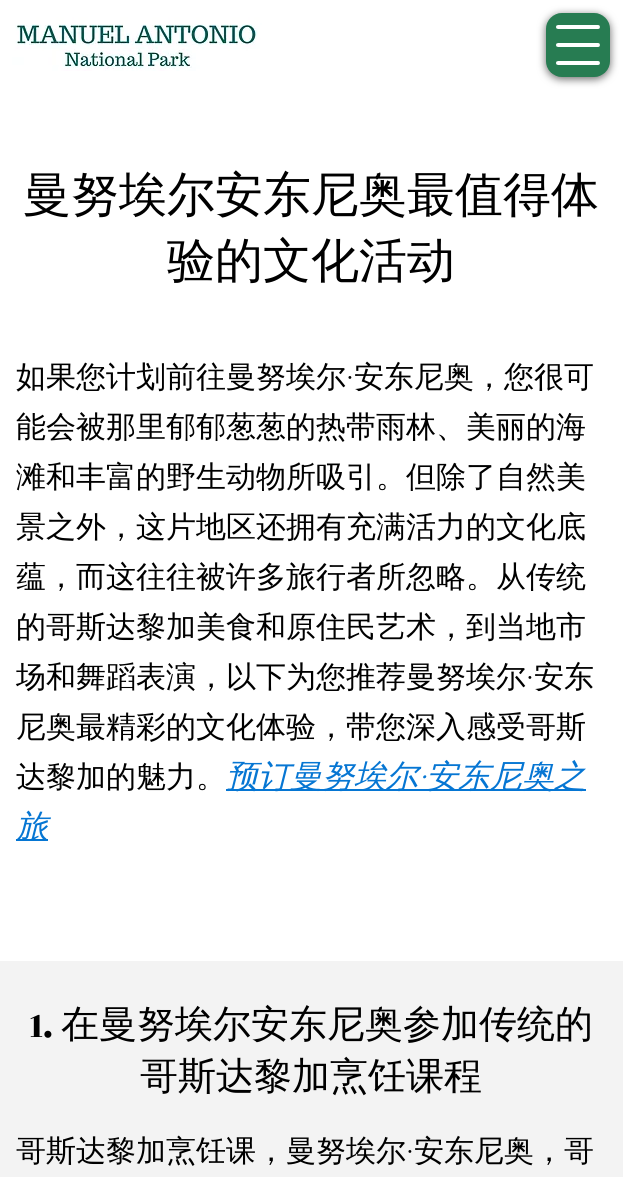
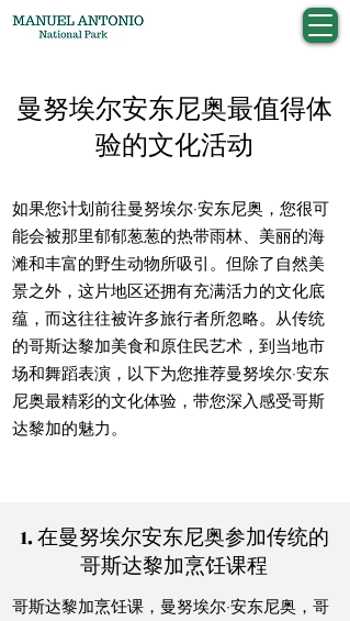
- 达黎加的魅力。预订曼努埃尔·安东尼奥之
- 旅
+ 达黎加的魅力。
